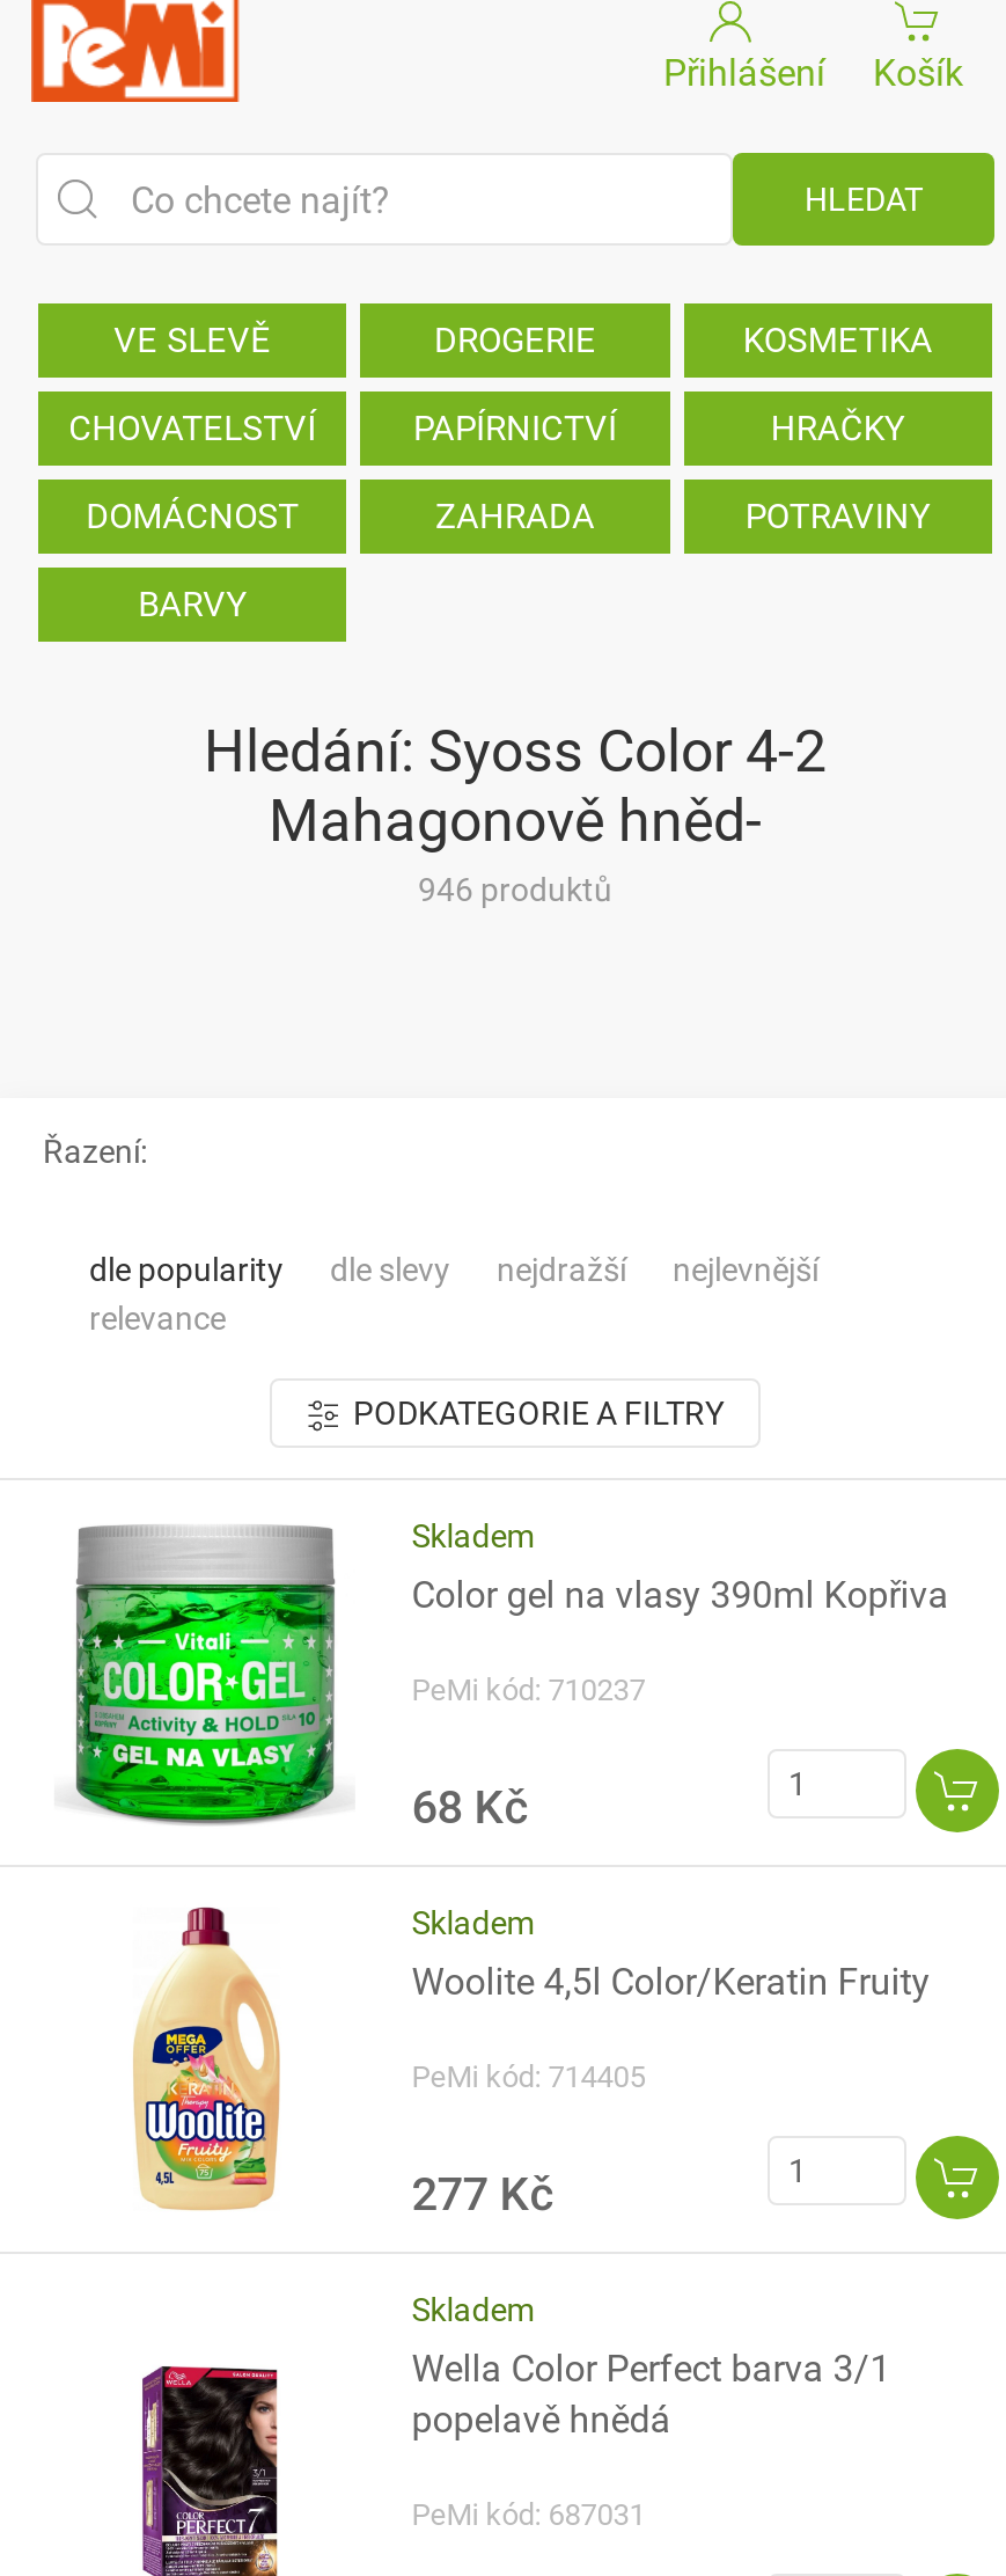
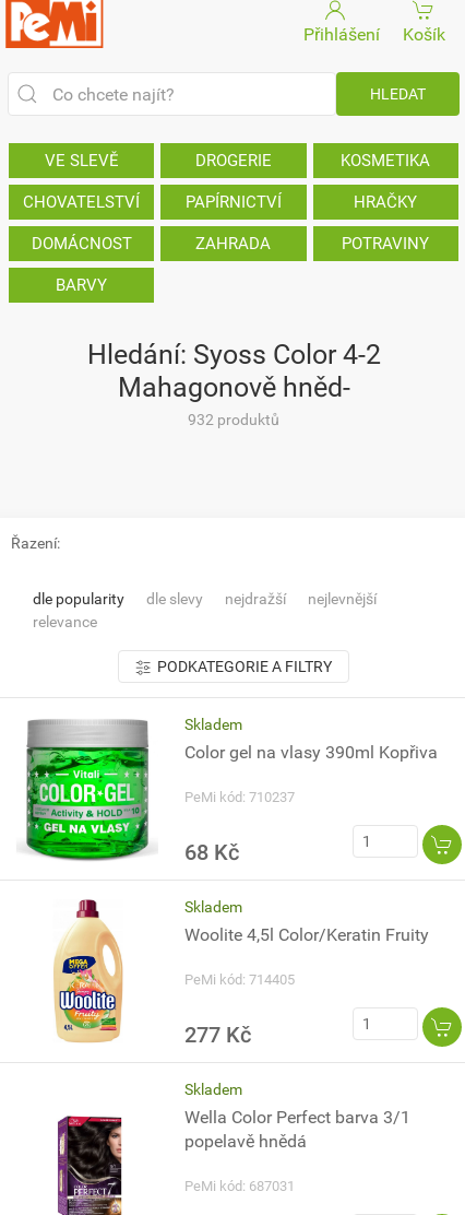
- 946 produktů
+ 932 produktů
